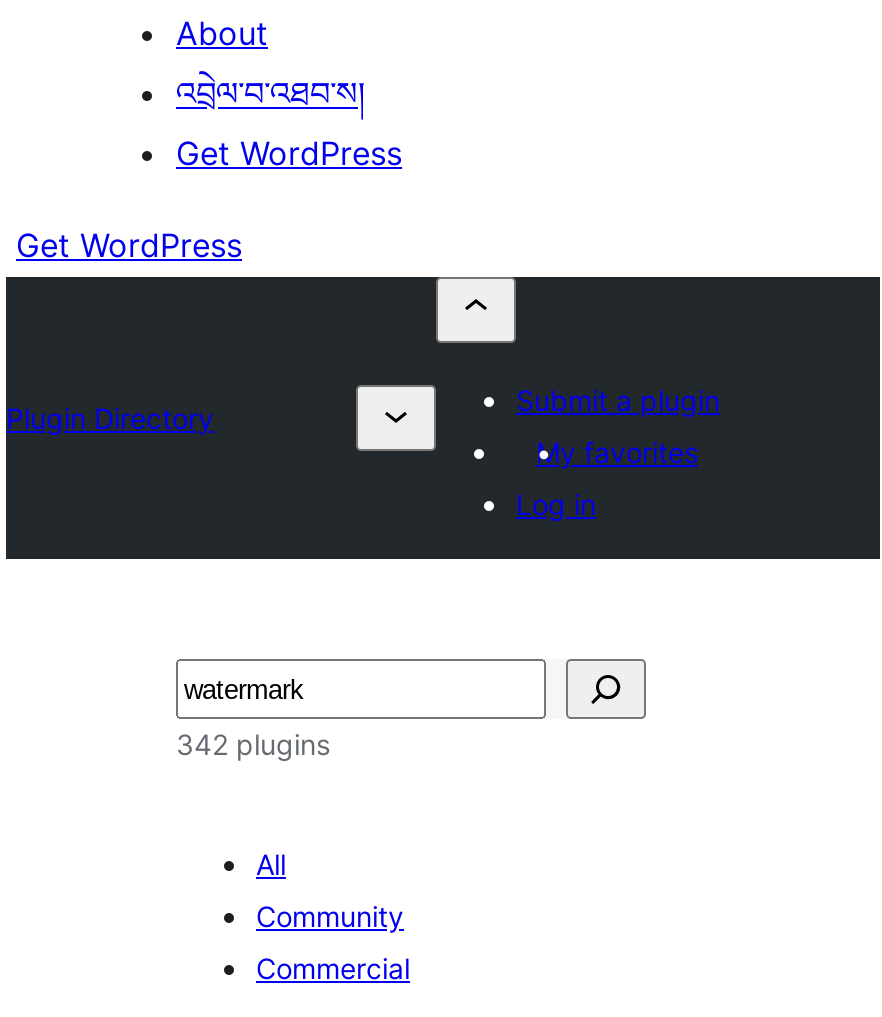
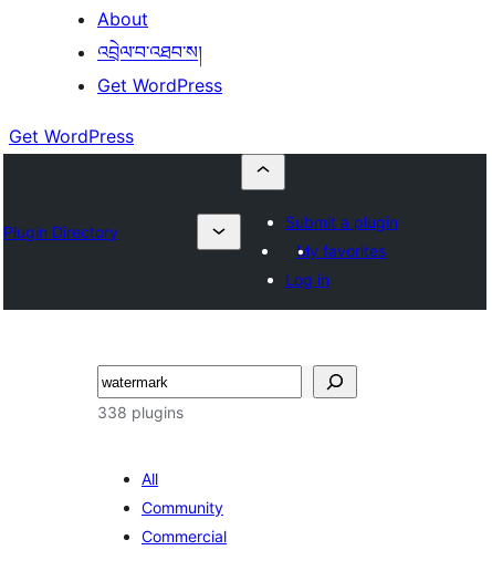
- 342 plugins
+ 338 plugins
